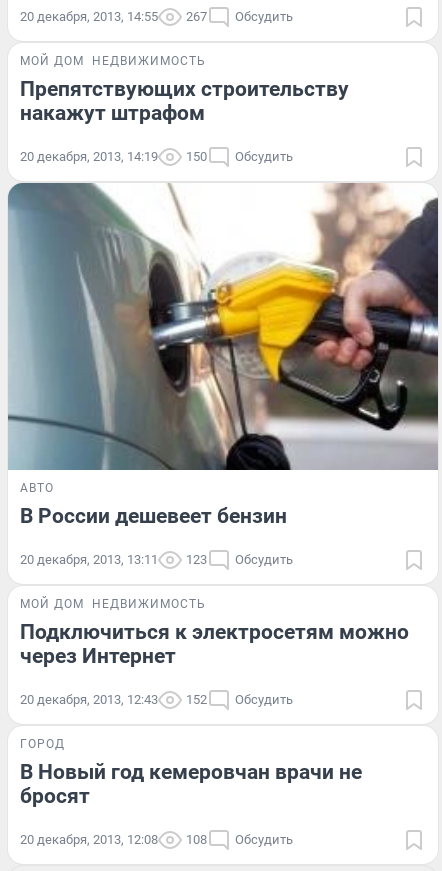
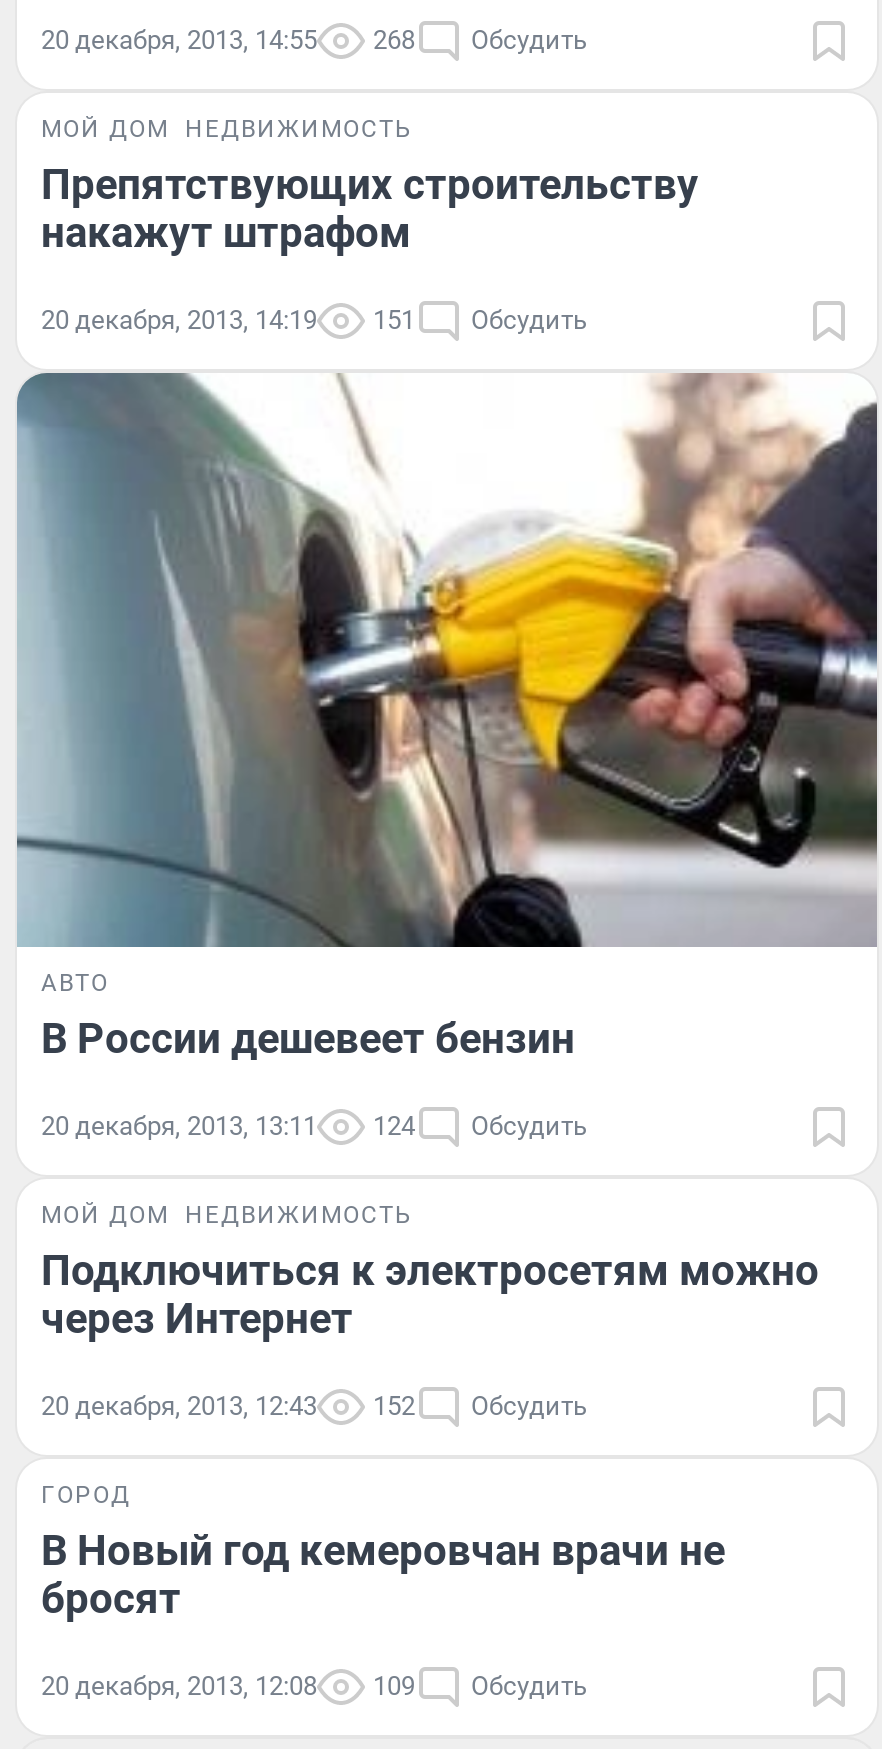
- 20 декабря, 2013, 14:55 267 Обсудить
+ 20 декабря, 2013, 14:55 268 Обсудить

- 20 декабря, 2013, 14:19 150 Обсудить
+ 20 декабря, 2013, 14:19 151 Обсудить

- 20 декабря, 2013, 13:11 123 Обсудить
+ 20 декабря, 2013, 13:11 124 Обсудить

- 20 декабря, 2013, 12:08 108 Обсудить
+ 20 декабря, 2013, 12:08 109 Обсудить
